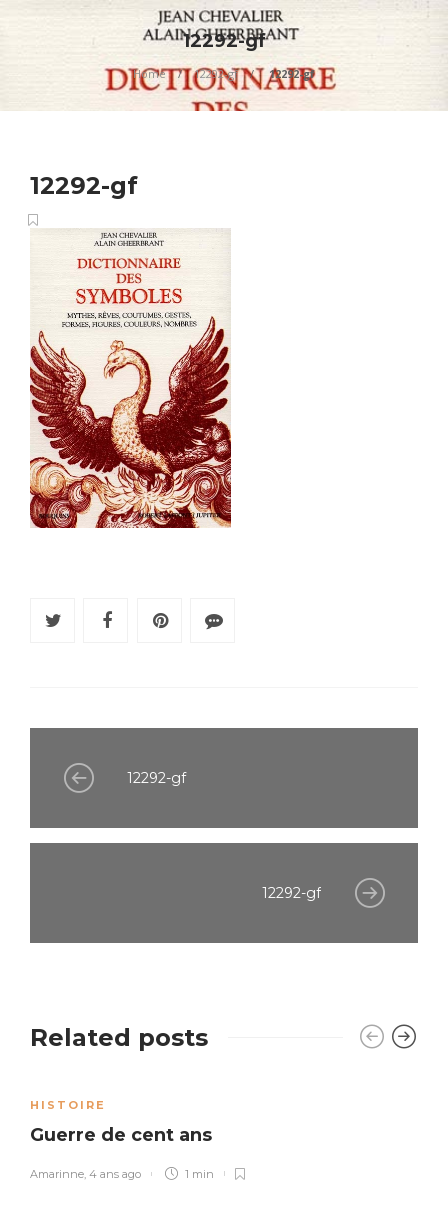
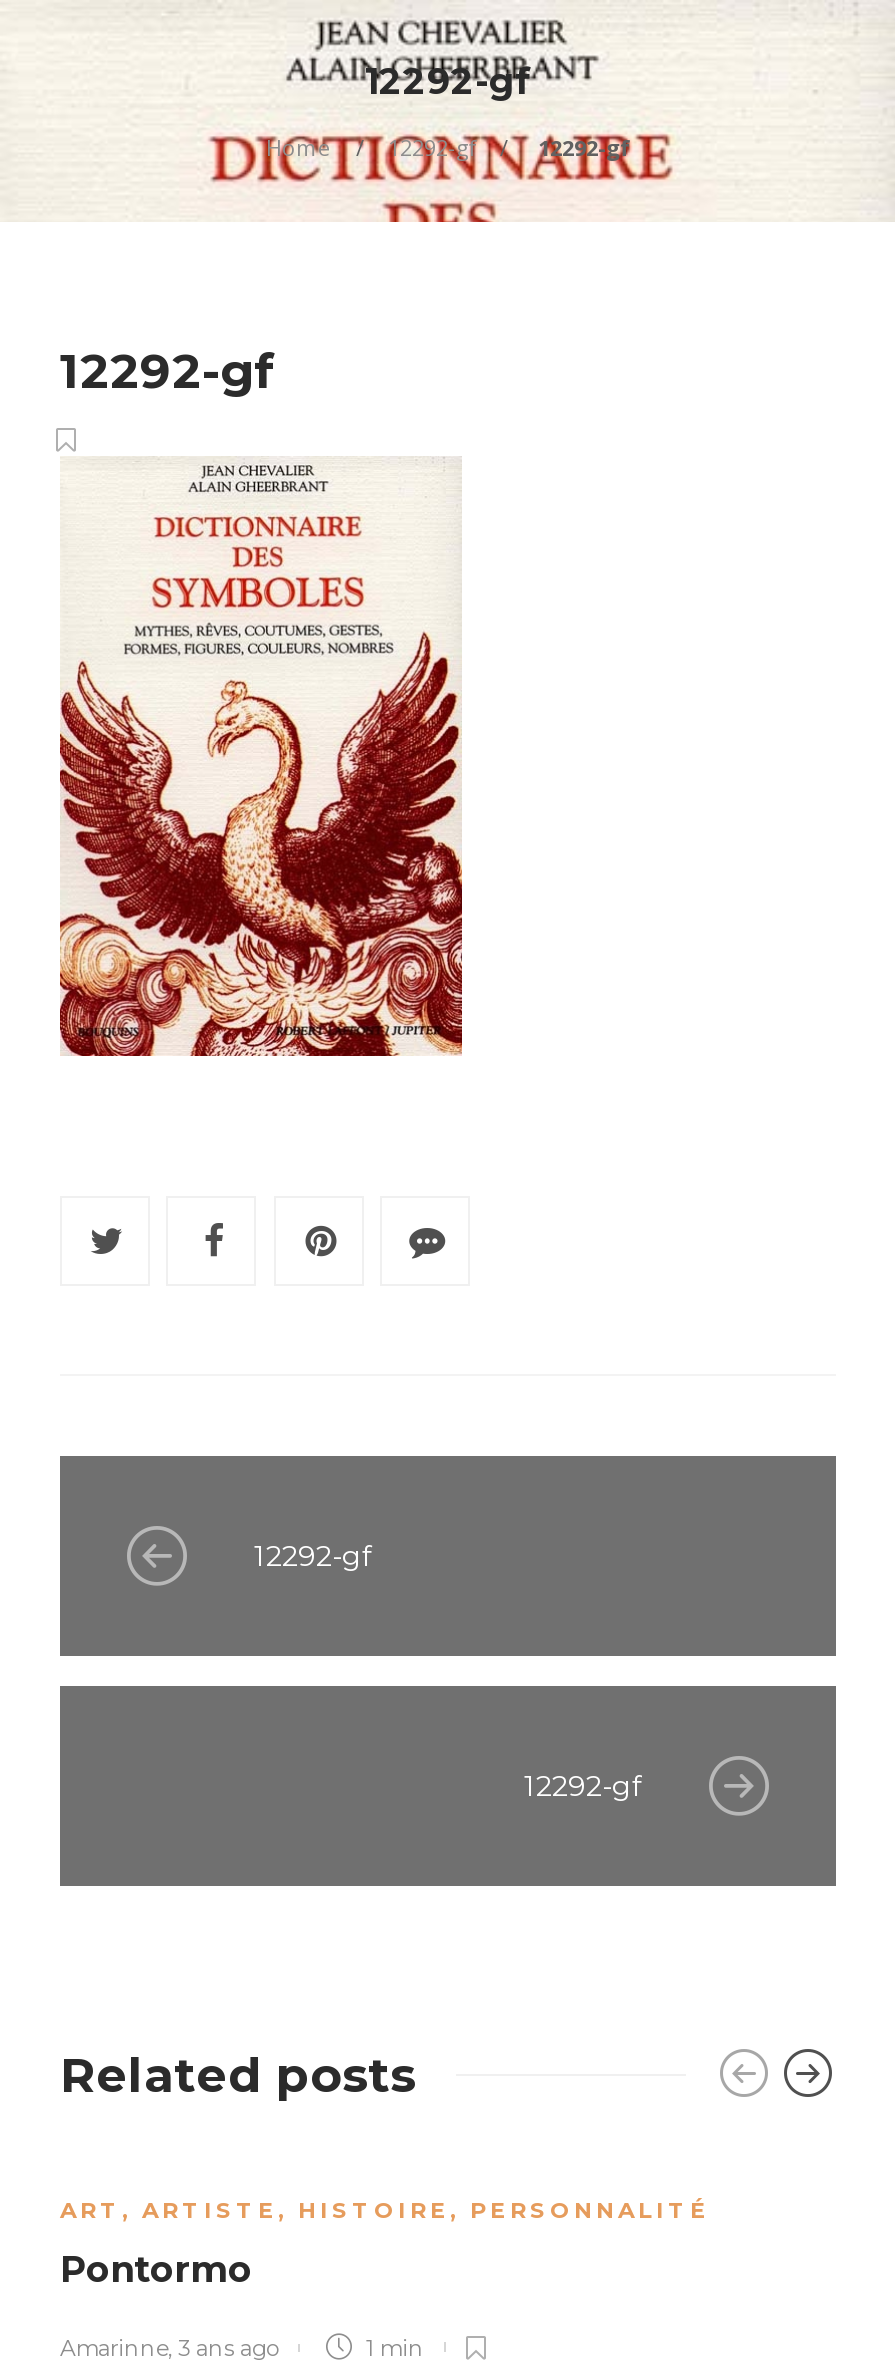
- HISTOIRE
+ ART, ARTISTE, HISTOIRE, PERSONNALITÉ

- Guerre de cent ans
+ Pontormo

- Amarinne, 4 ans ago
+ Amarinne, 3 ans ago
